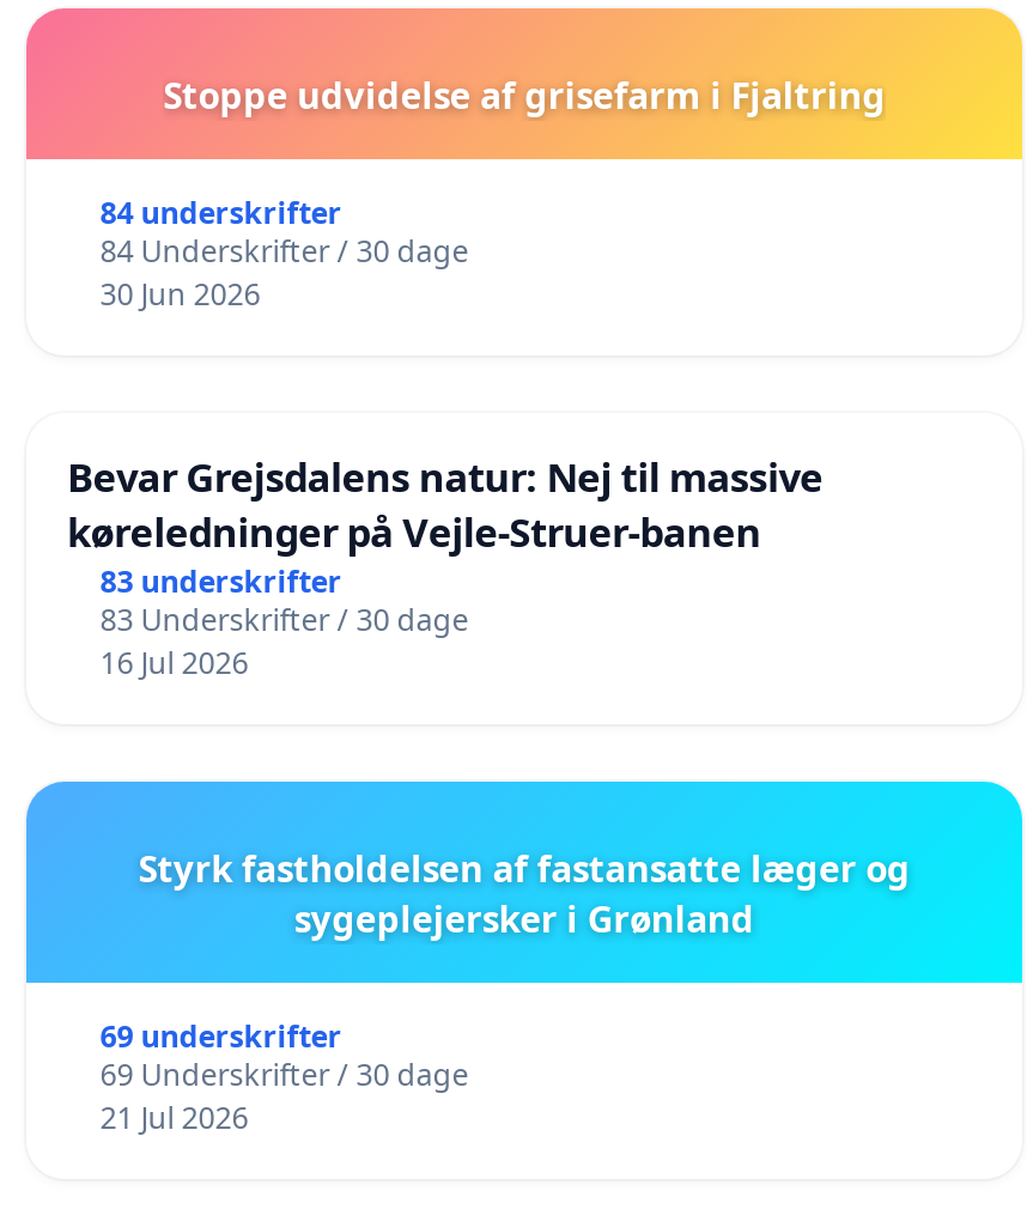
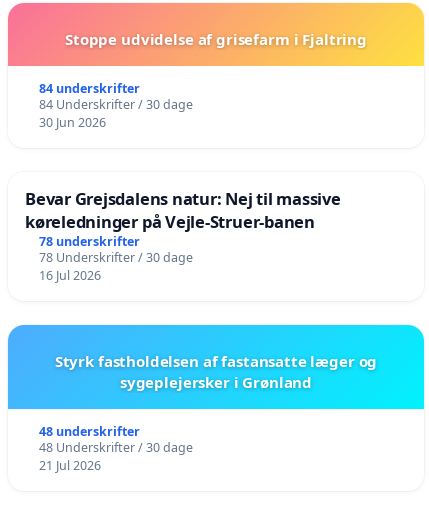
- 83 underskrifter
+ 78 underskrifter

- 83 Underskrifter / 30 dage
+ 78 Underskrifter / 30 dage

- 69 underskrifter
+ 48 underskrifter

- 69 Underskrifter / 30 dage
+ 48 Underskrifter / 30 dage
